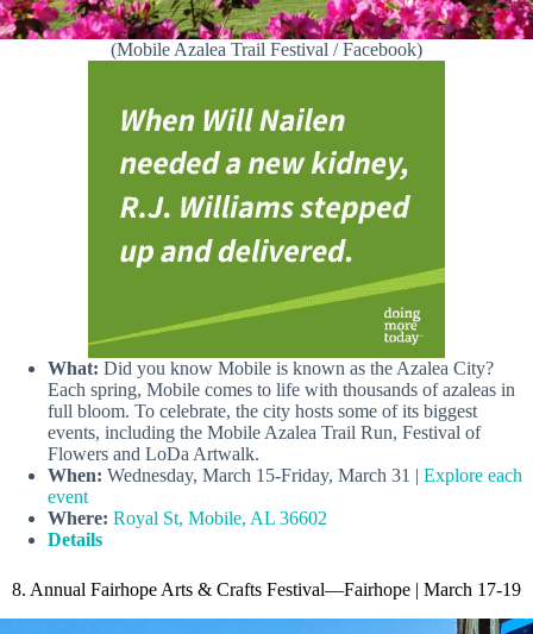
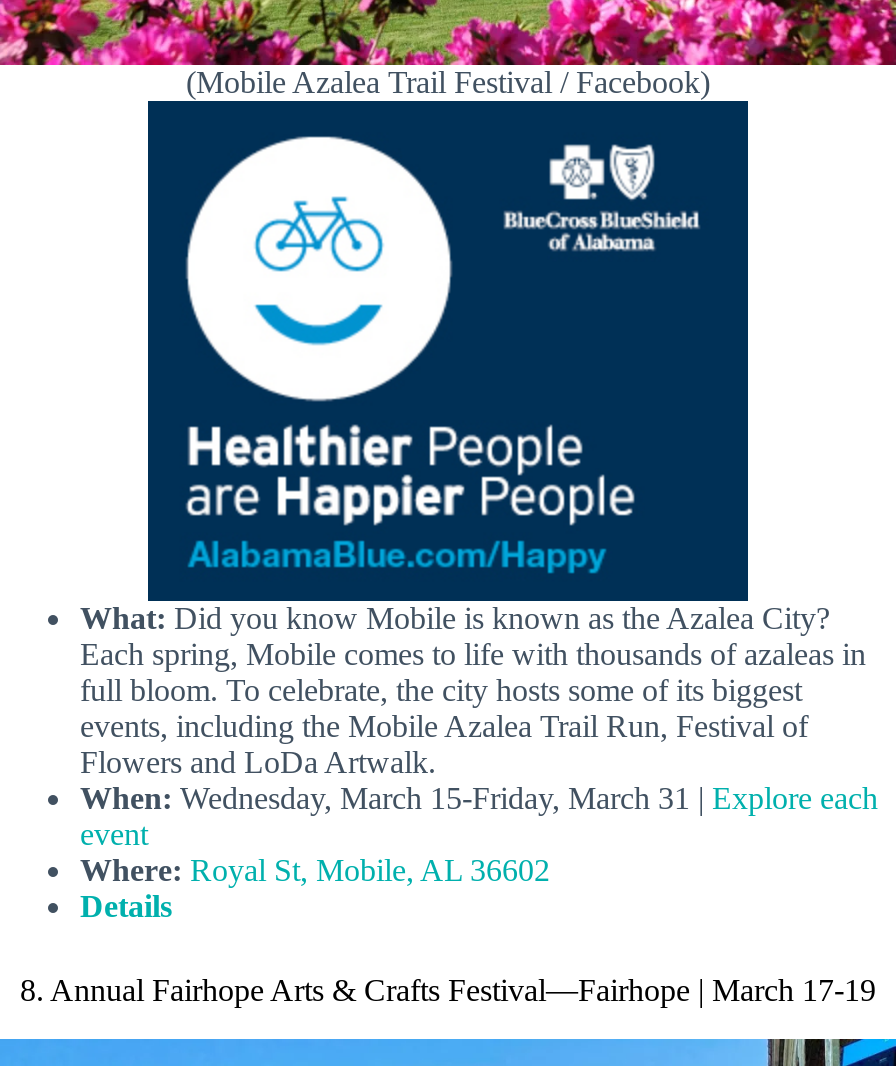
- [image]
+ [image]
